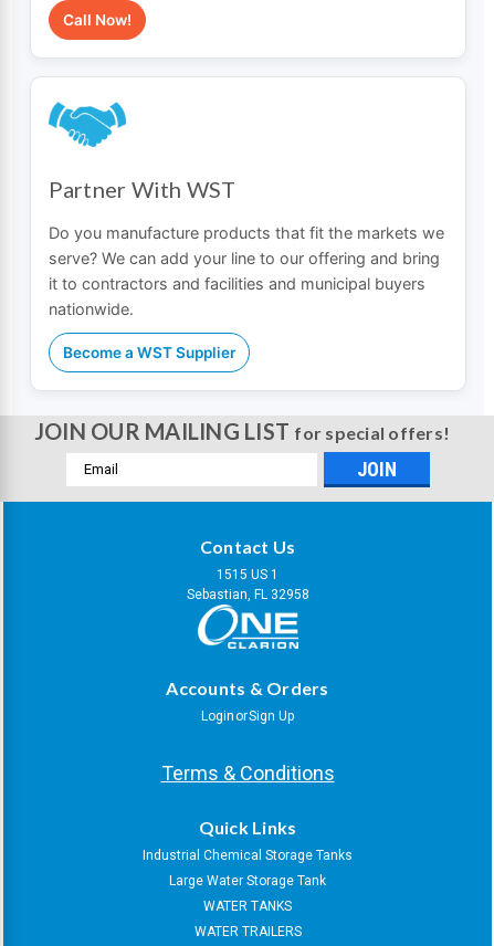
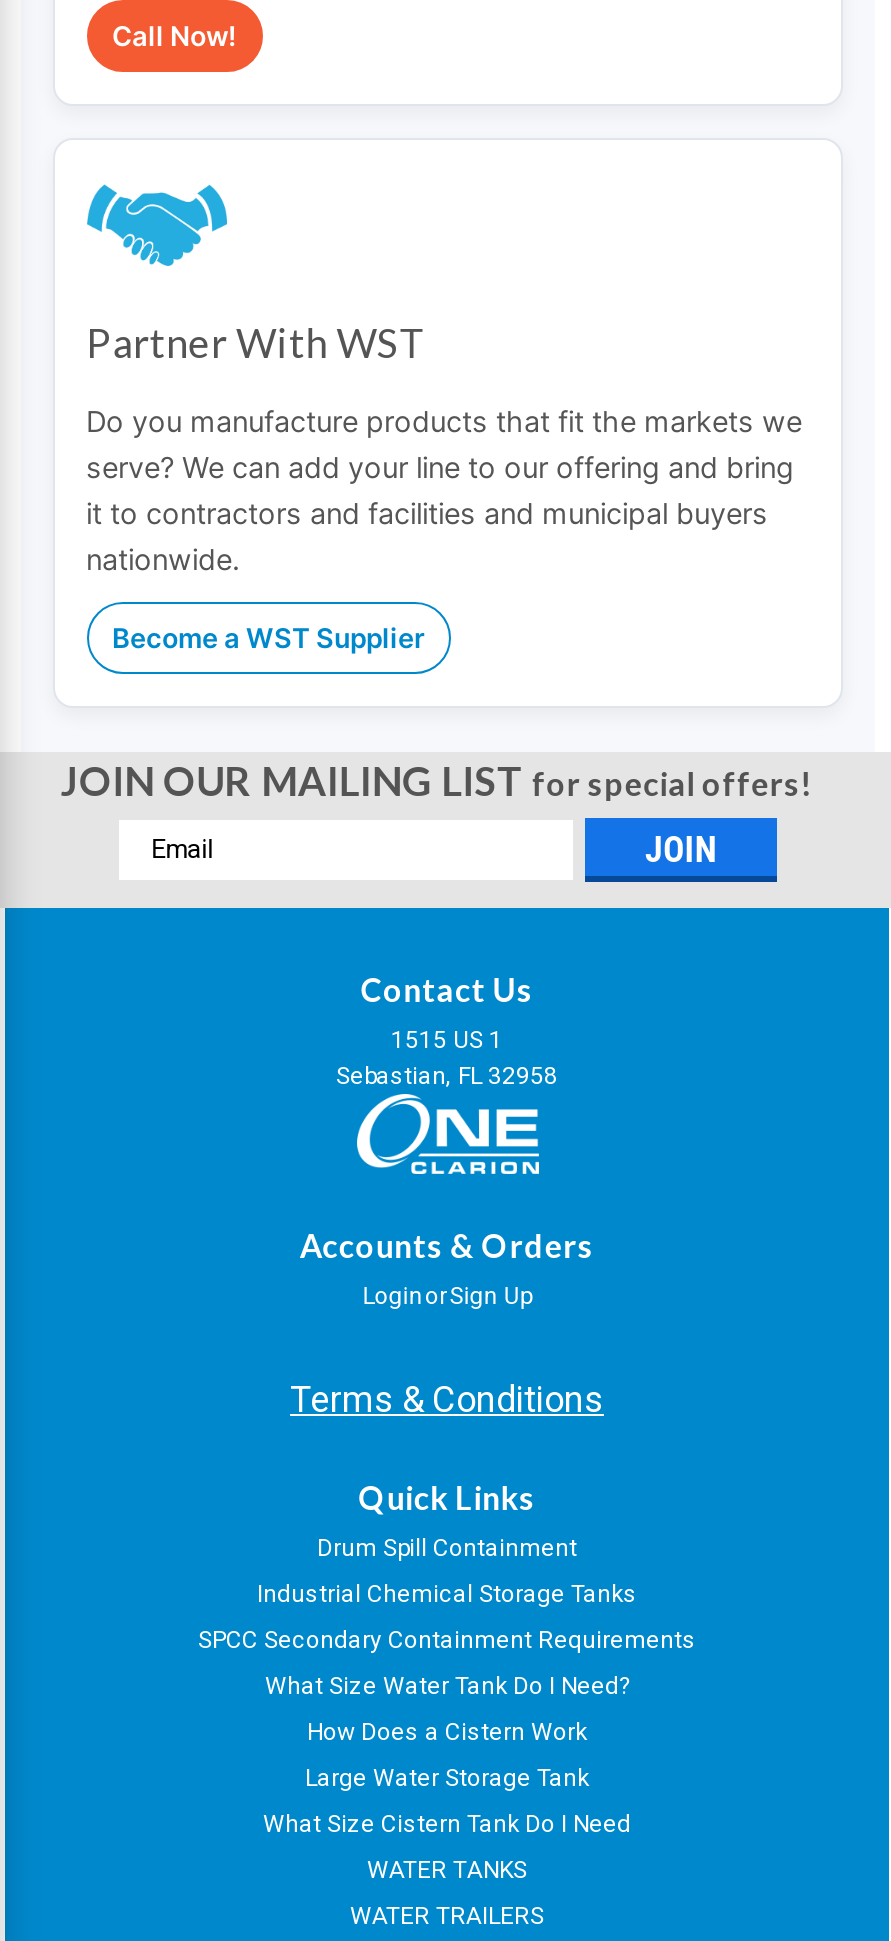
+ Drum Spill Containment

+ SPCC Secondary Containment Requirements
+ What Size Water Tank Do I Need?
+ How Does a Cistern Work

+ What Size Cistern Tank Do I Need
